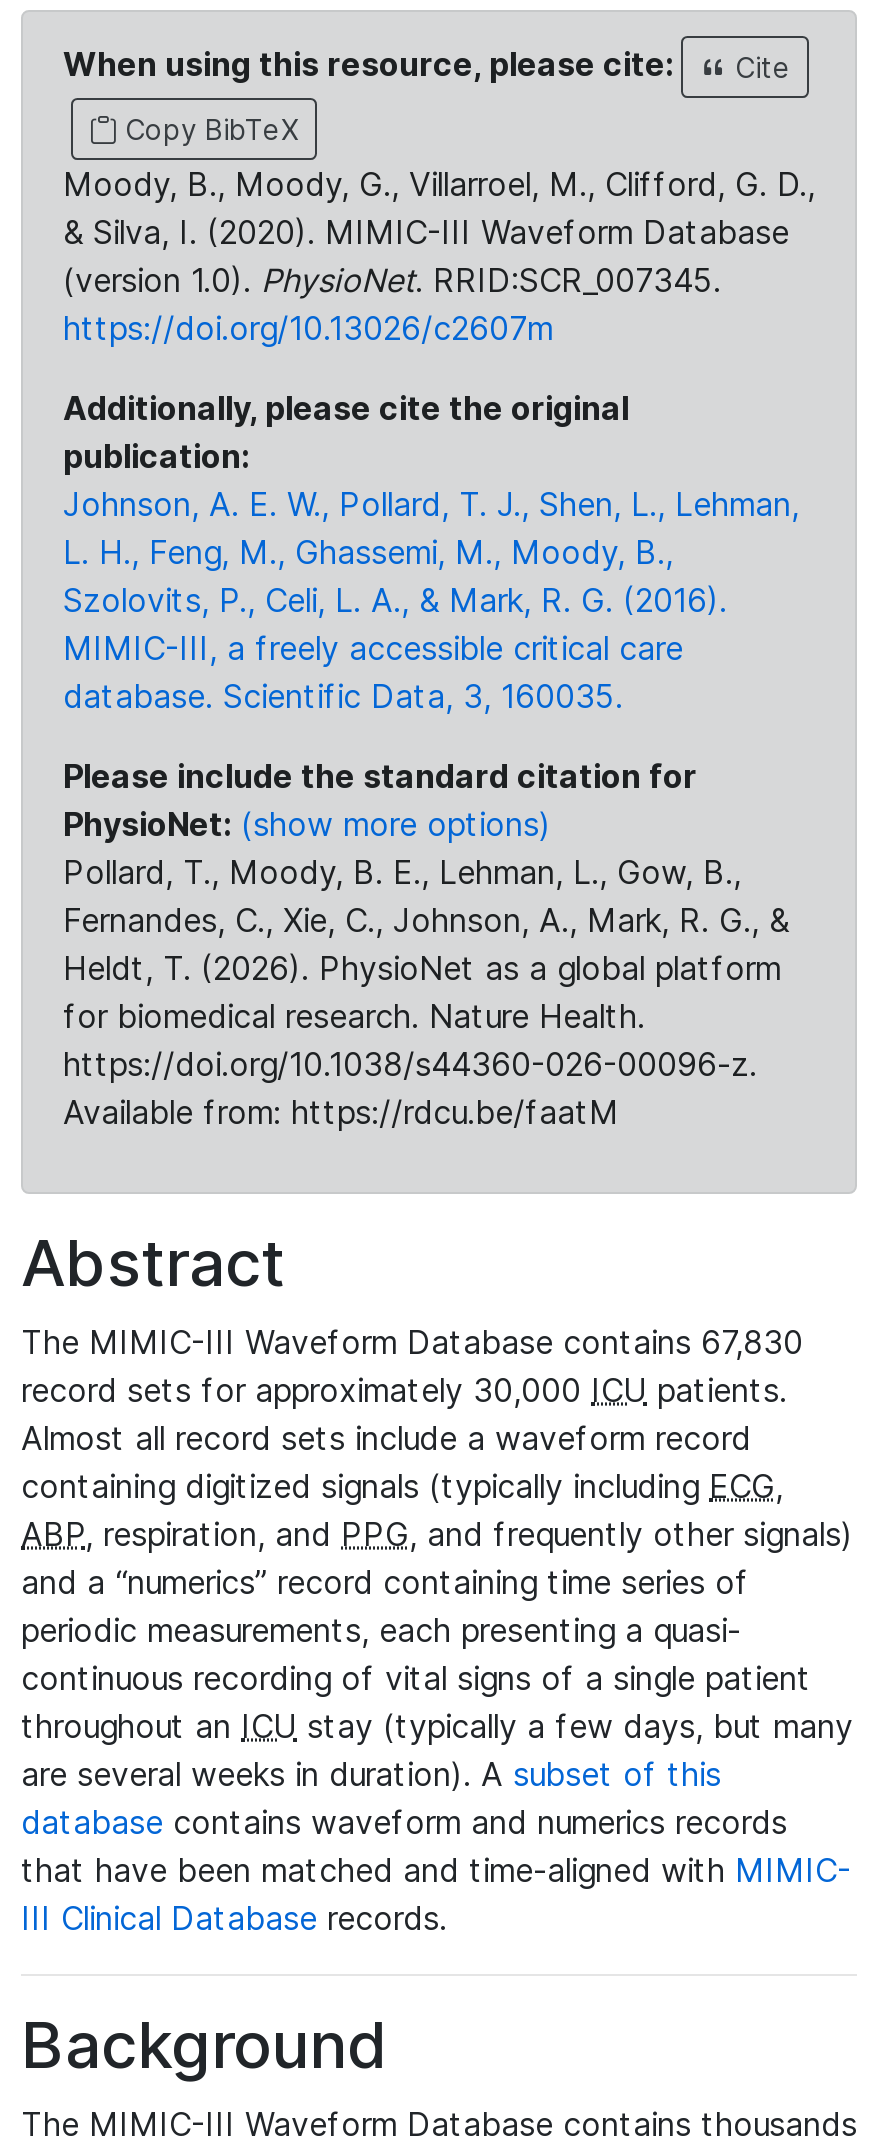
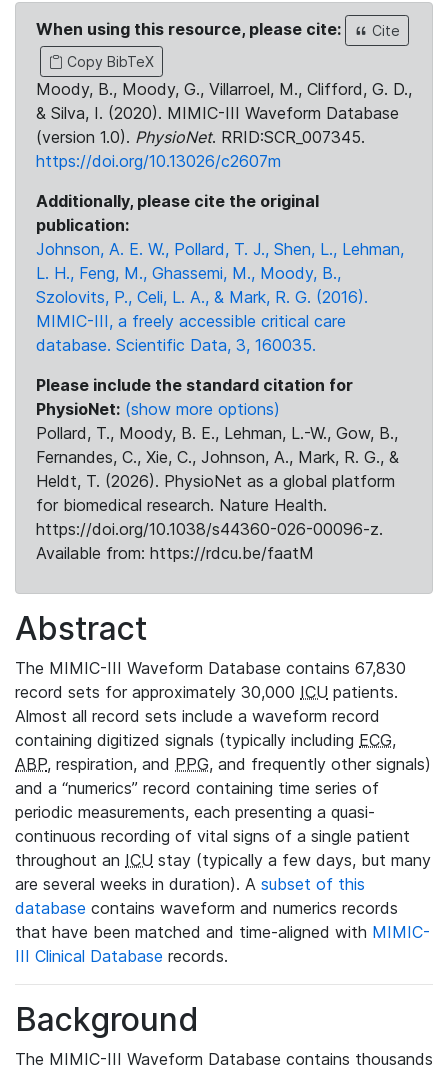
- Pollard, T., Moody, B. E., Lehman, L., Gow, B.,
+ Pollard, T., Moody, B. E., Lehman, L.-W., Gow, B.,
